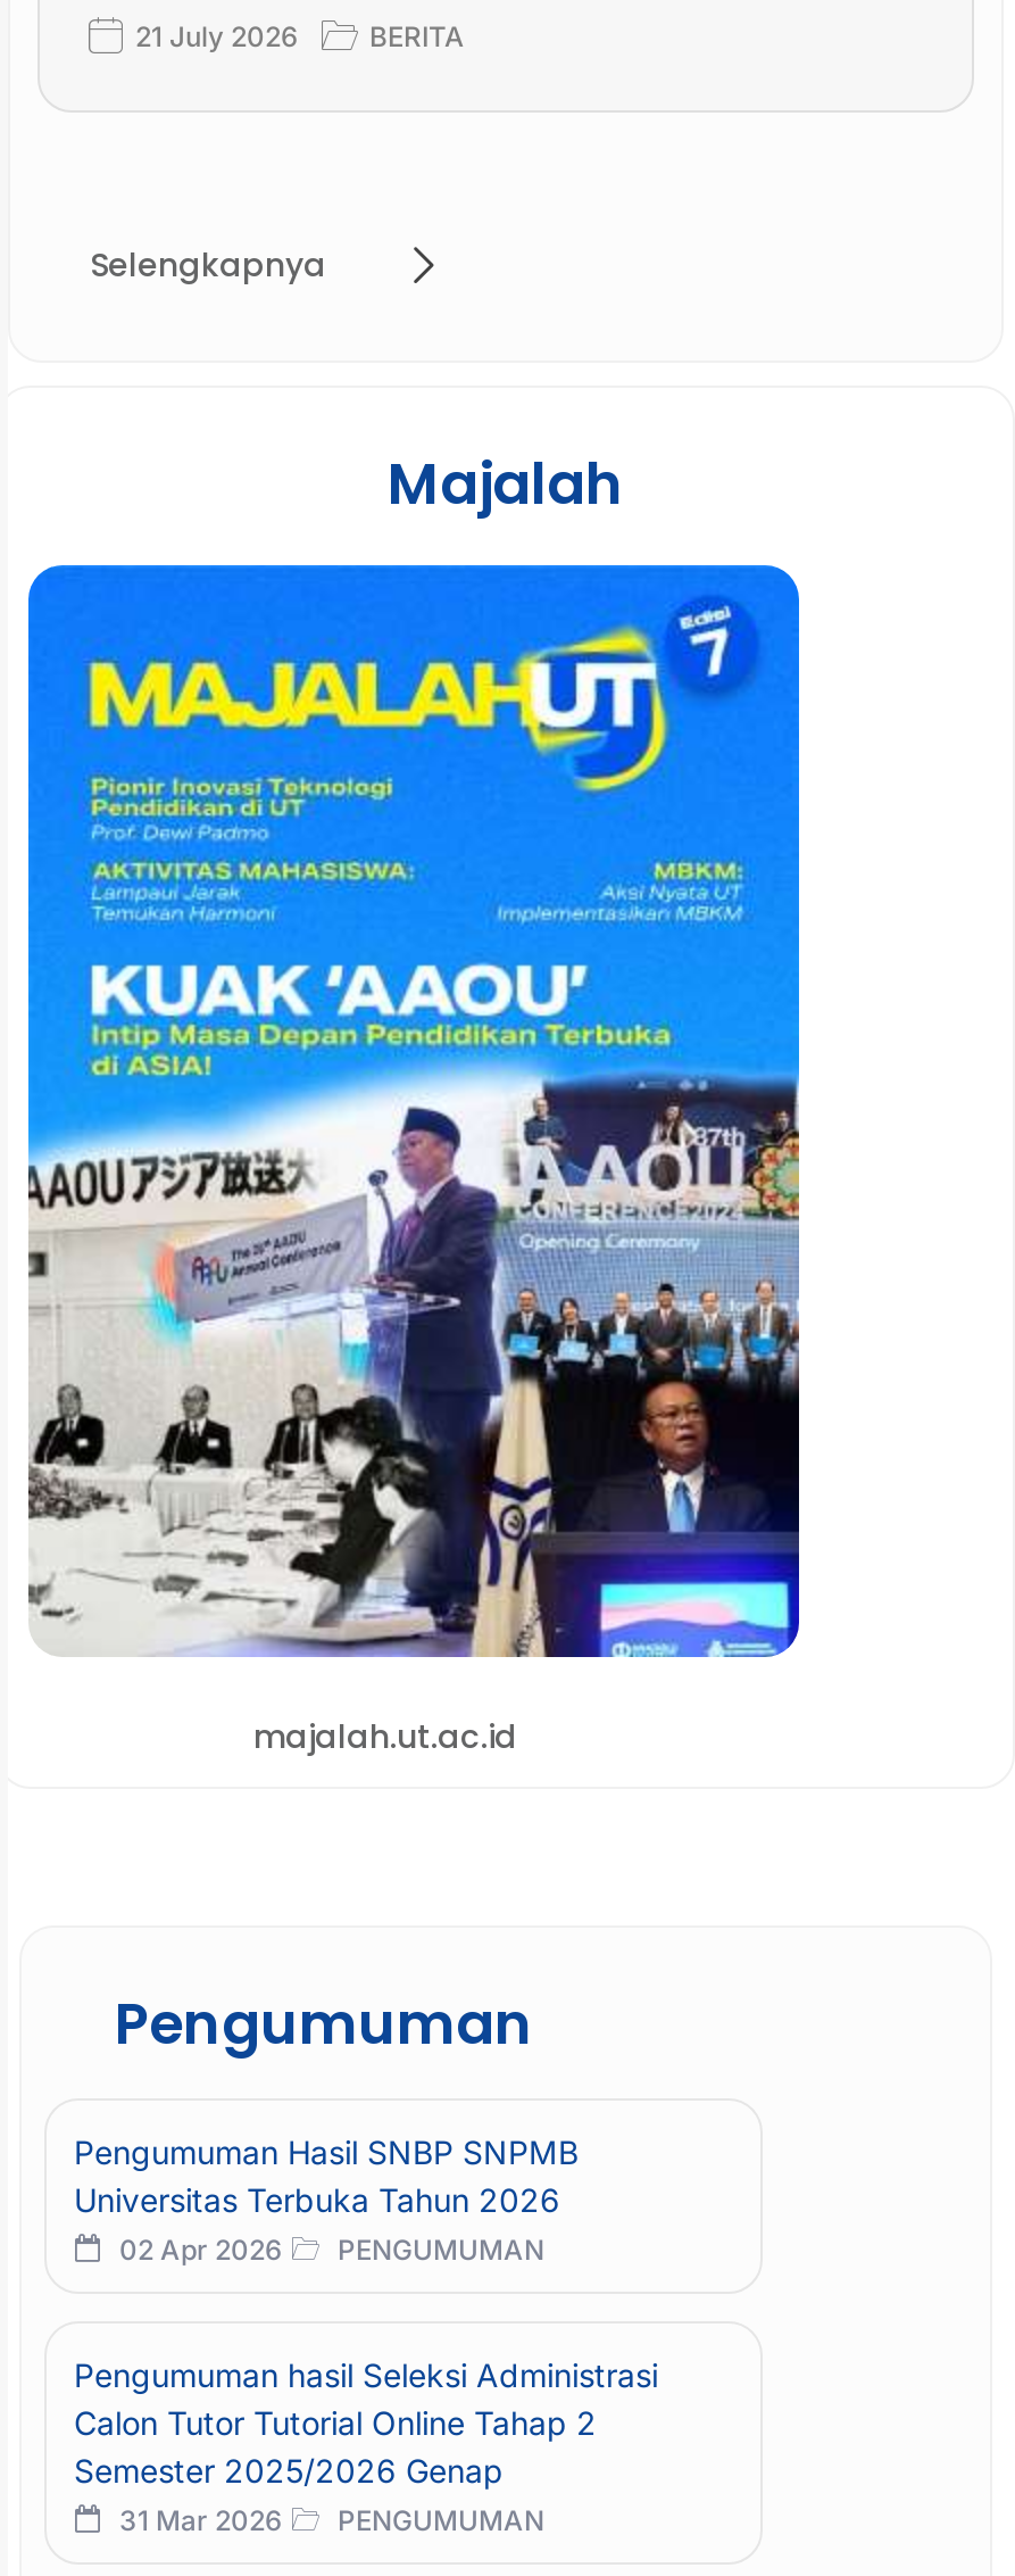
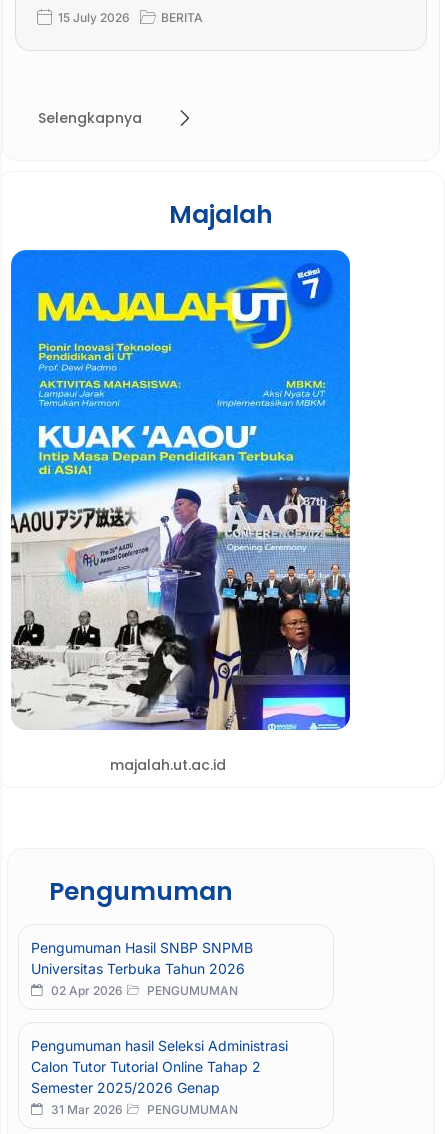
- 21 July 2026
+ 15 July 2026
